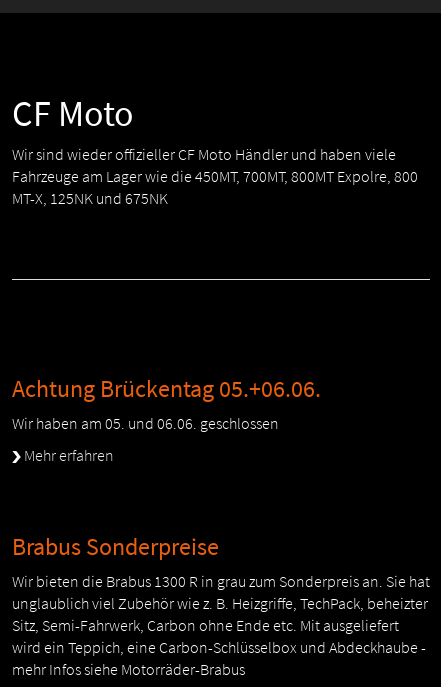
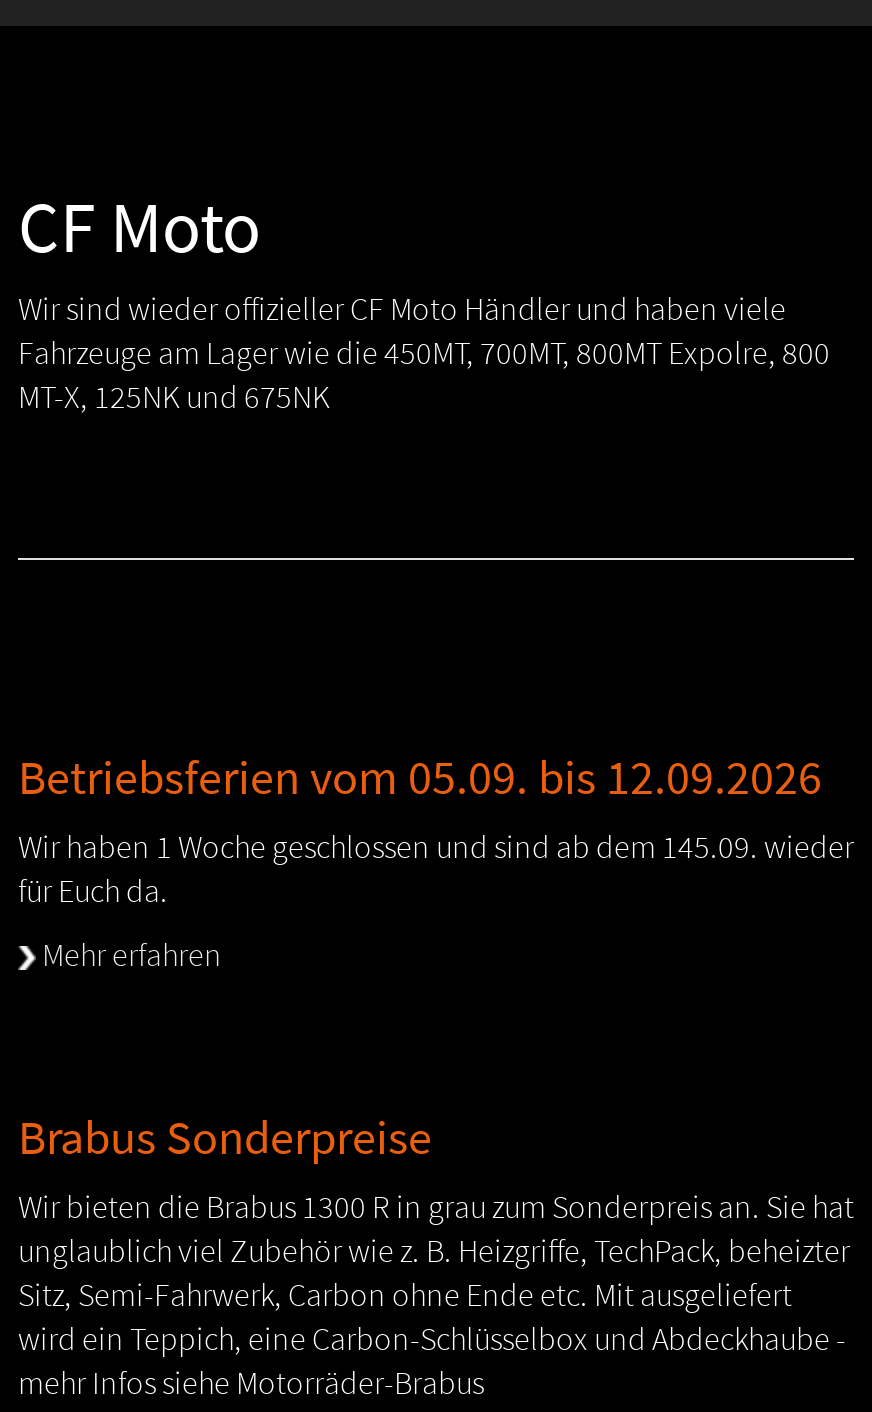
- Achtung Brückentag 05.+06.06.
- Wir haben am 05. und 06.06. geschlossen
+ Betriebsferien vom 05.09. bis 12.09.2026
+ Wir haben 1 Woche geschlossen und sind ab dem 145.09. wieder
+ für Euch da.
